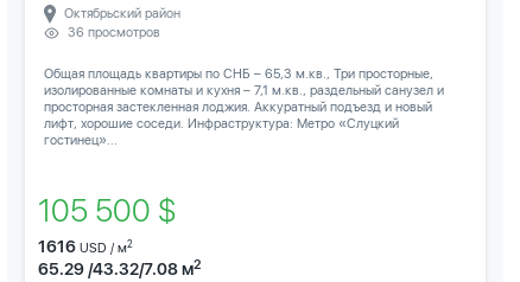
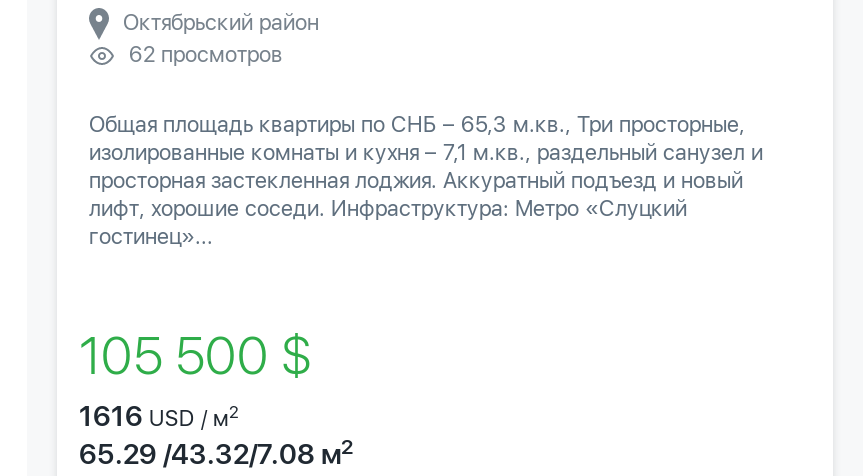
- 36 просмотров
+ 62 просмотров
